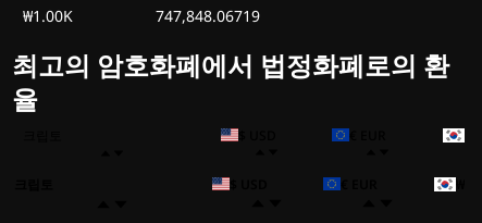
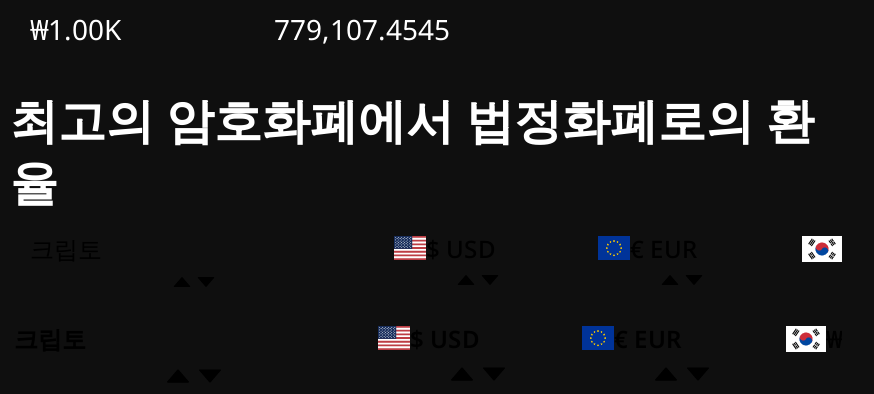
- 747,848.06719
+ 779,107.4545
